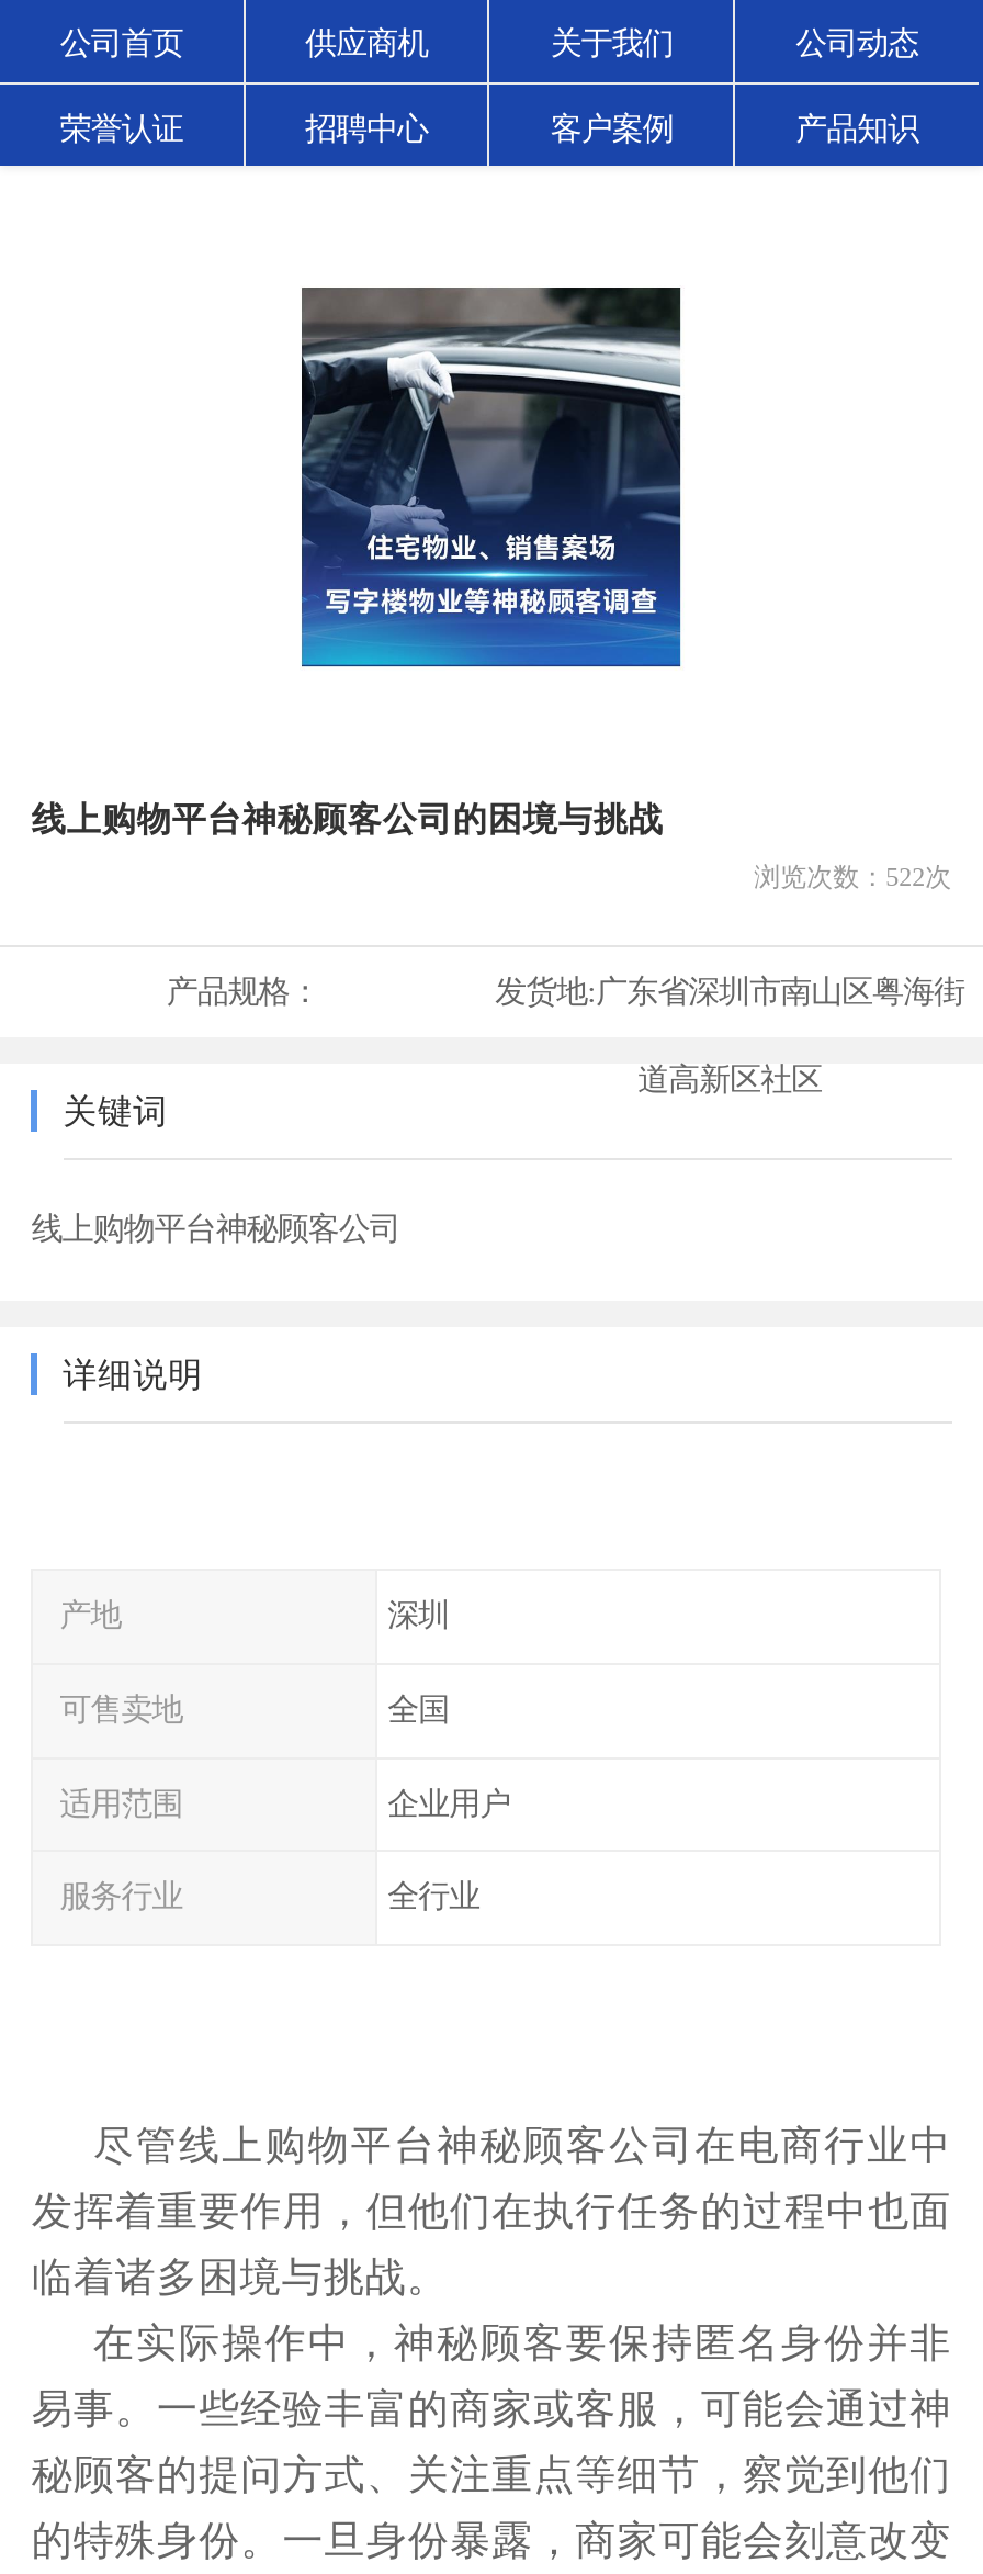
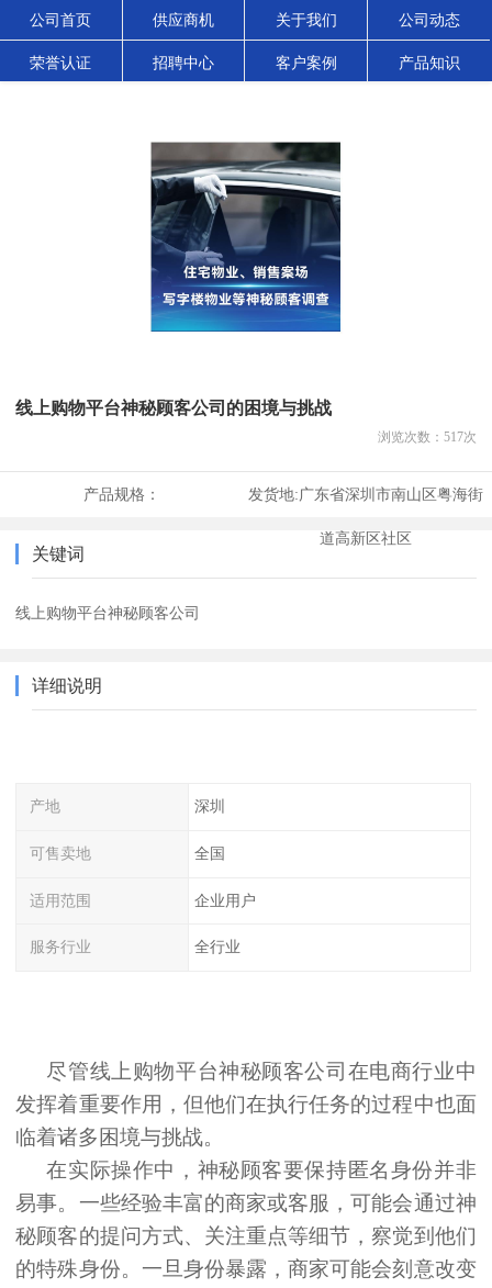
- 浏览次数：522次
+ 浏览次数：517次
